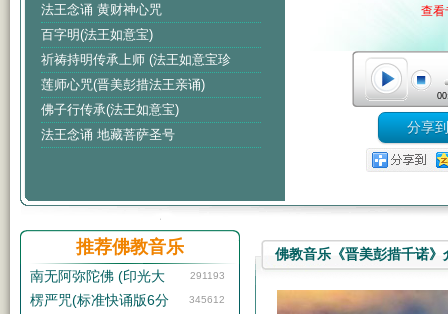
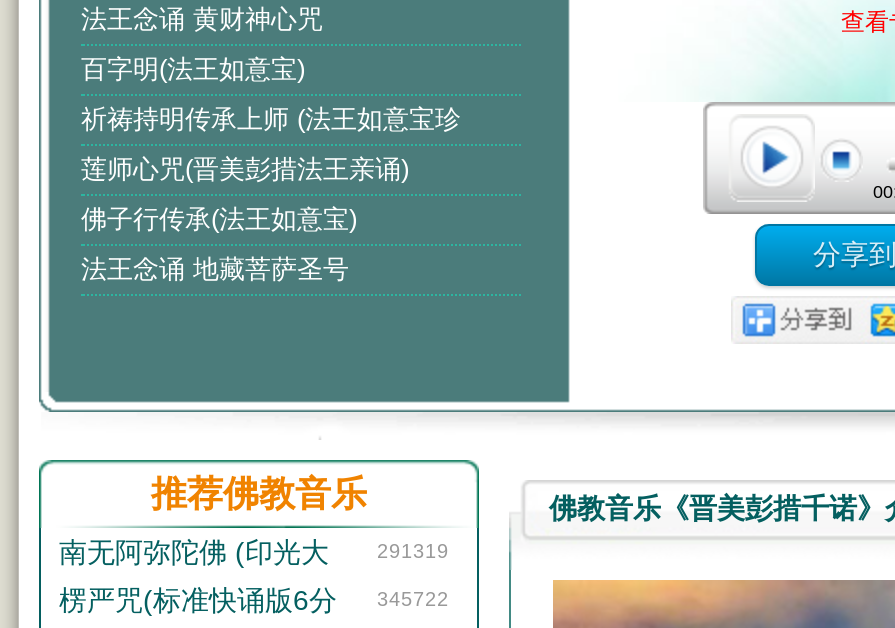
- 291193
+ 291319

- 楞严咒(标准快诵版6分 345612
+ 楞严咒(标准快诵版6分 345722
